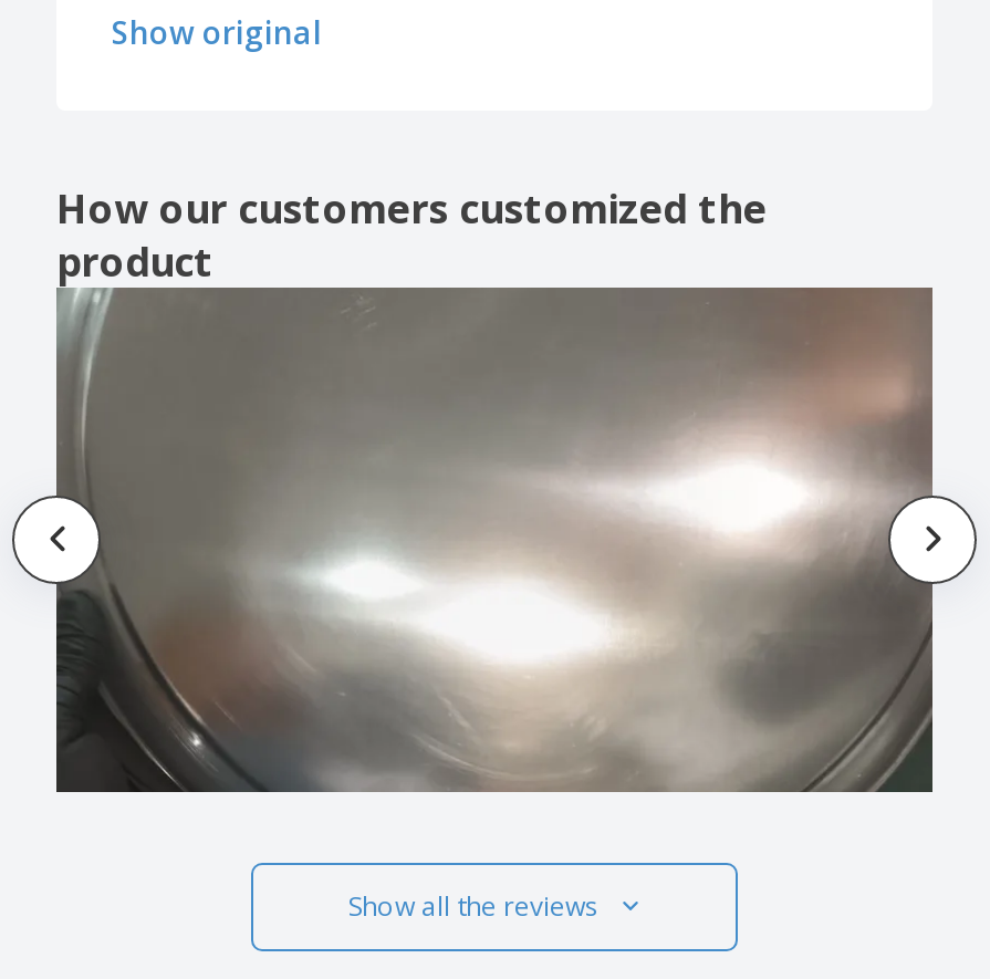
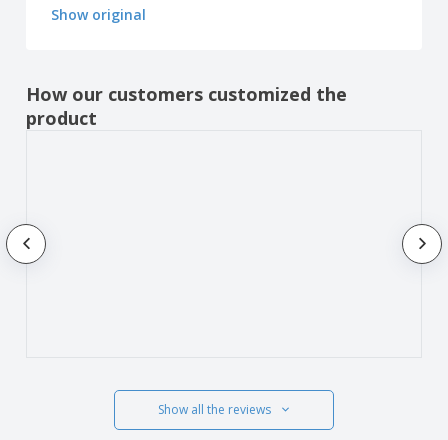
- [image]
